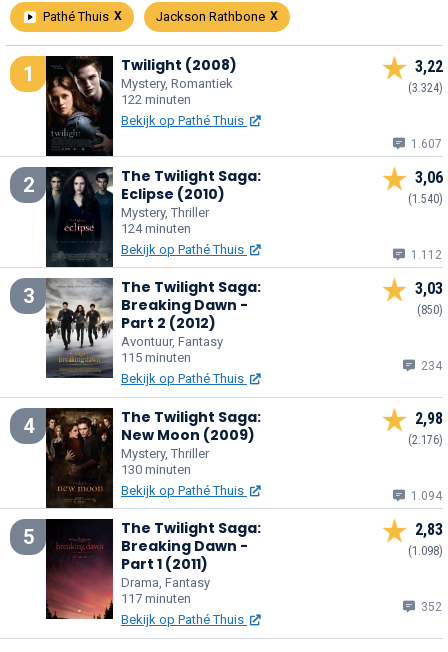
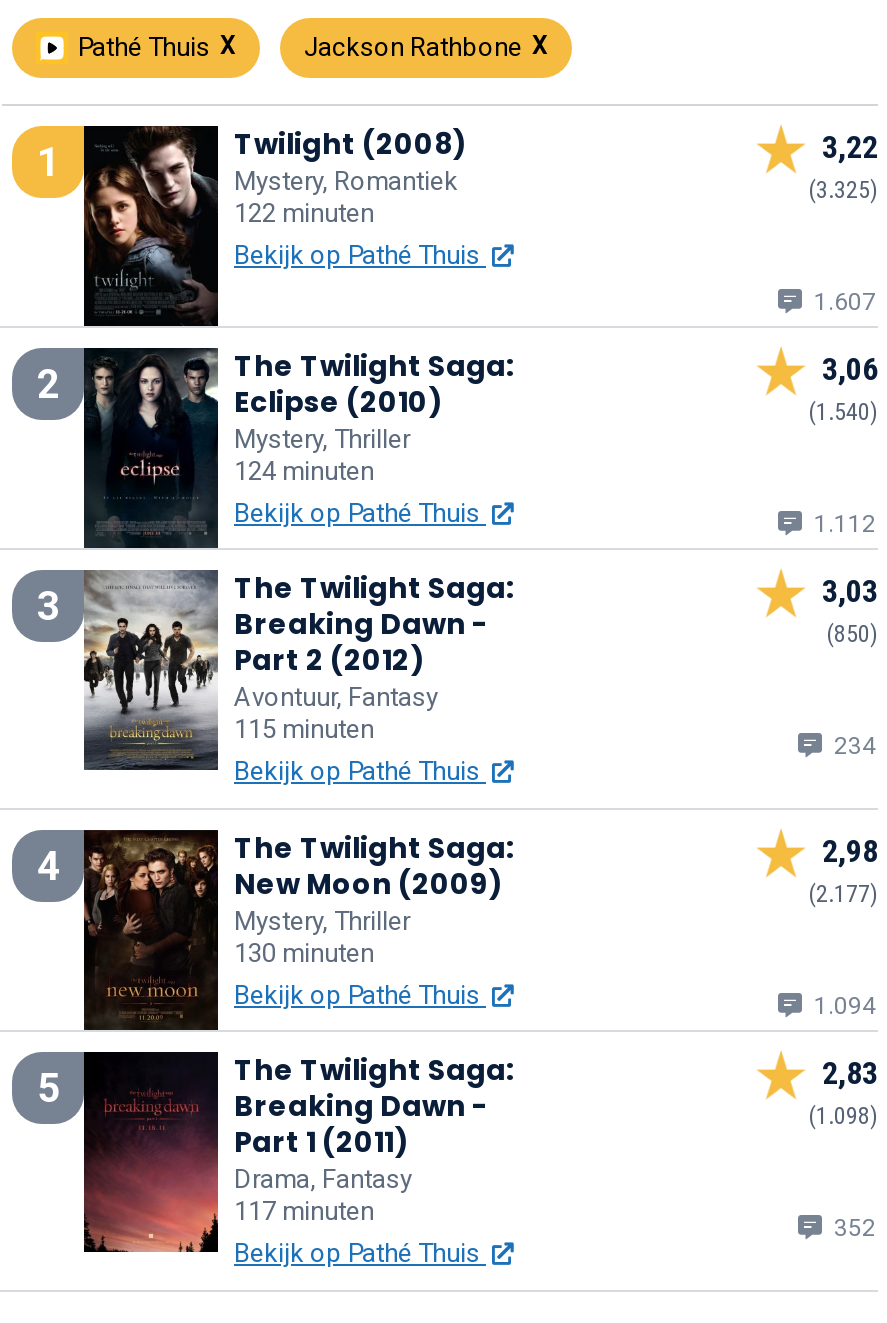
- (3.324)
+ (3.325)

- (2.176)
+ (2.177)
